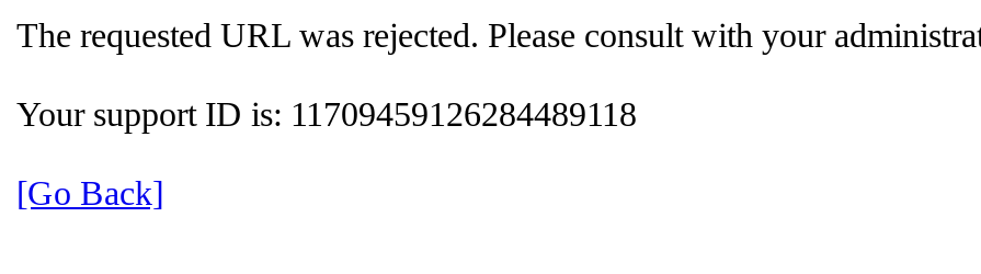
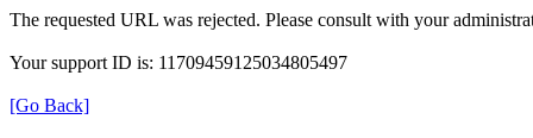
- Your support ID is: 11709459126284489118
+ Your support ID is: 11709459125034805497
